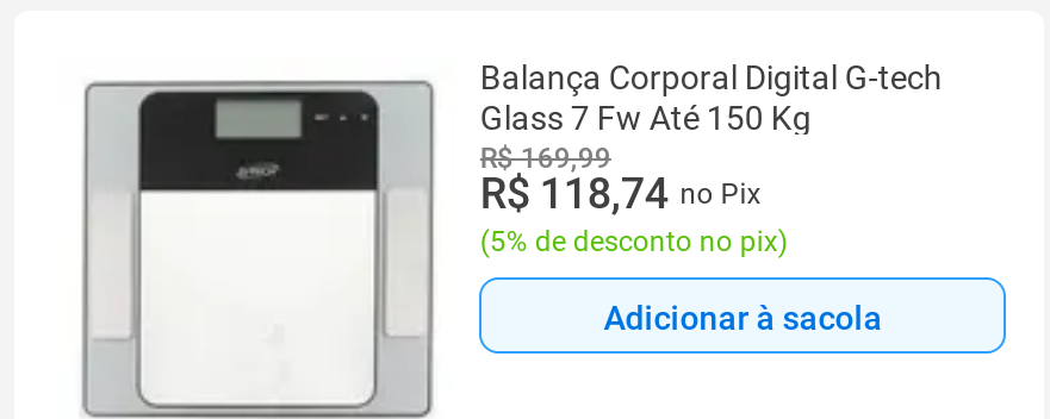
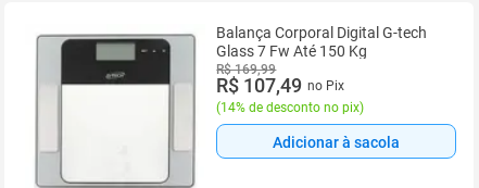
- R$ 118,74 no Pix
+ R$ 107,49 no Pix

- (5% de desconto no pix)
+ (14% de desconto no pix)
